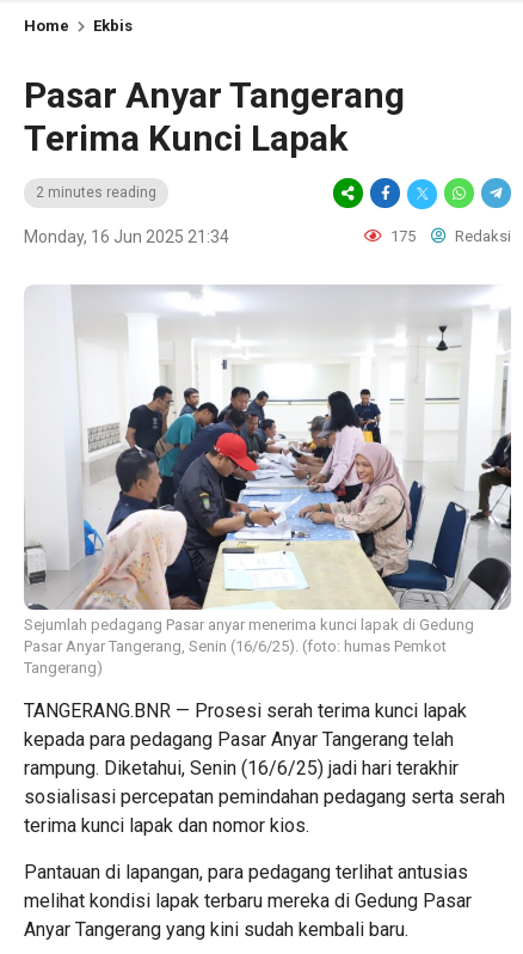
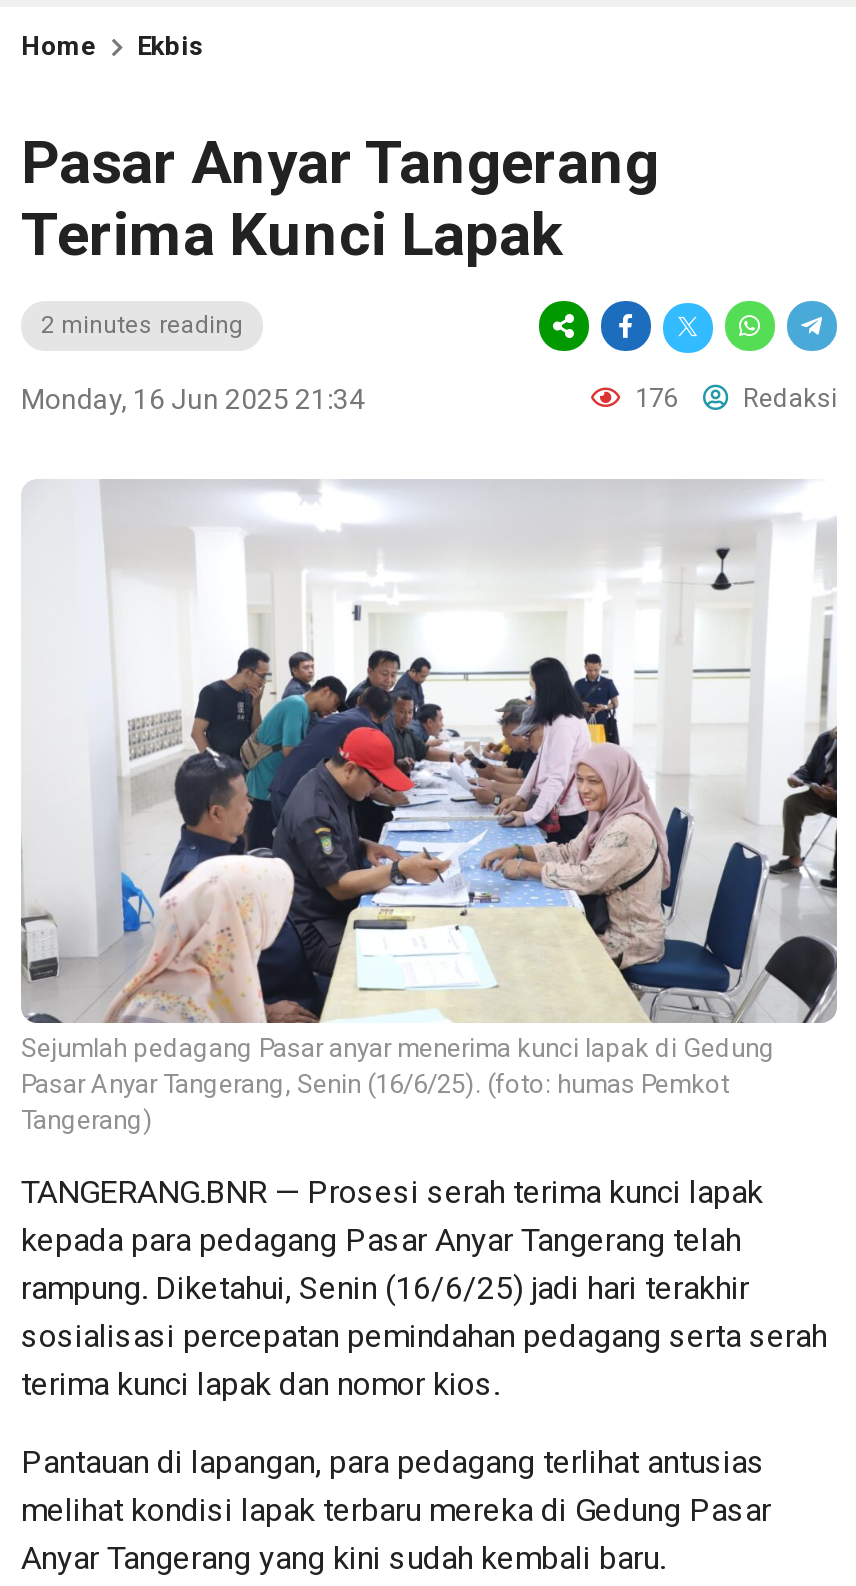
- 175 Redaksi
+ 176 Redaksi
